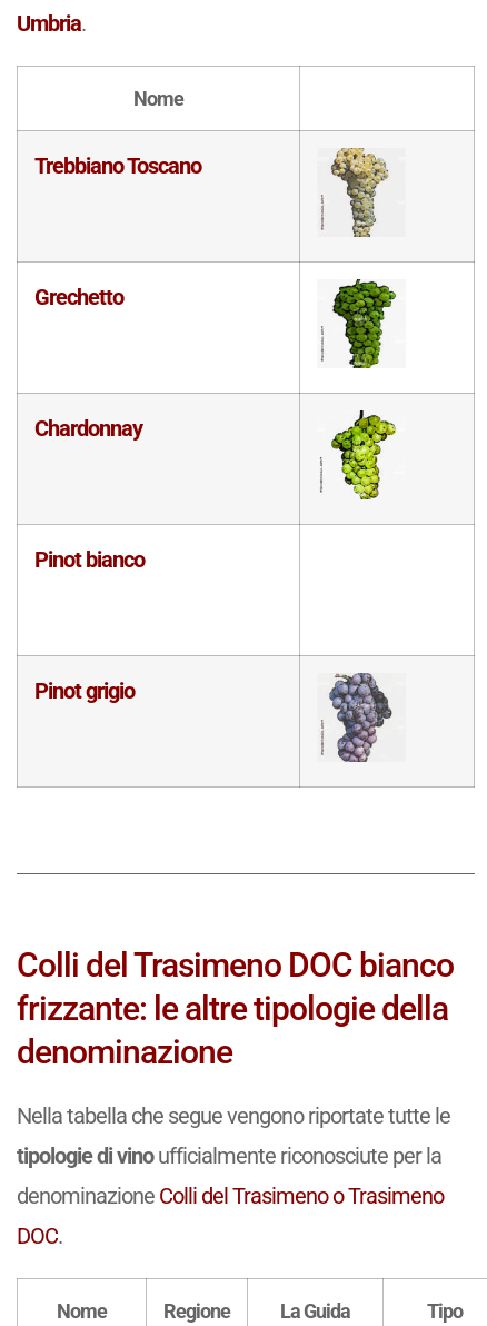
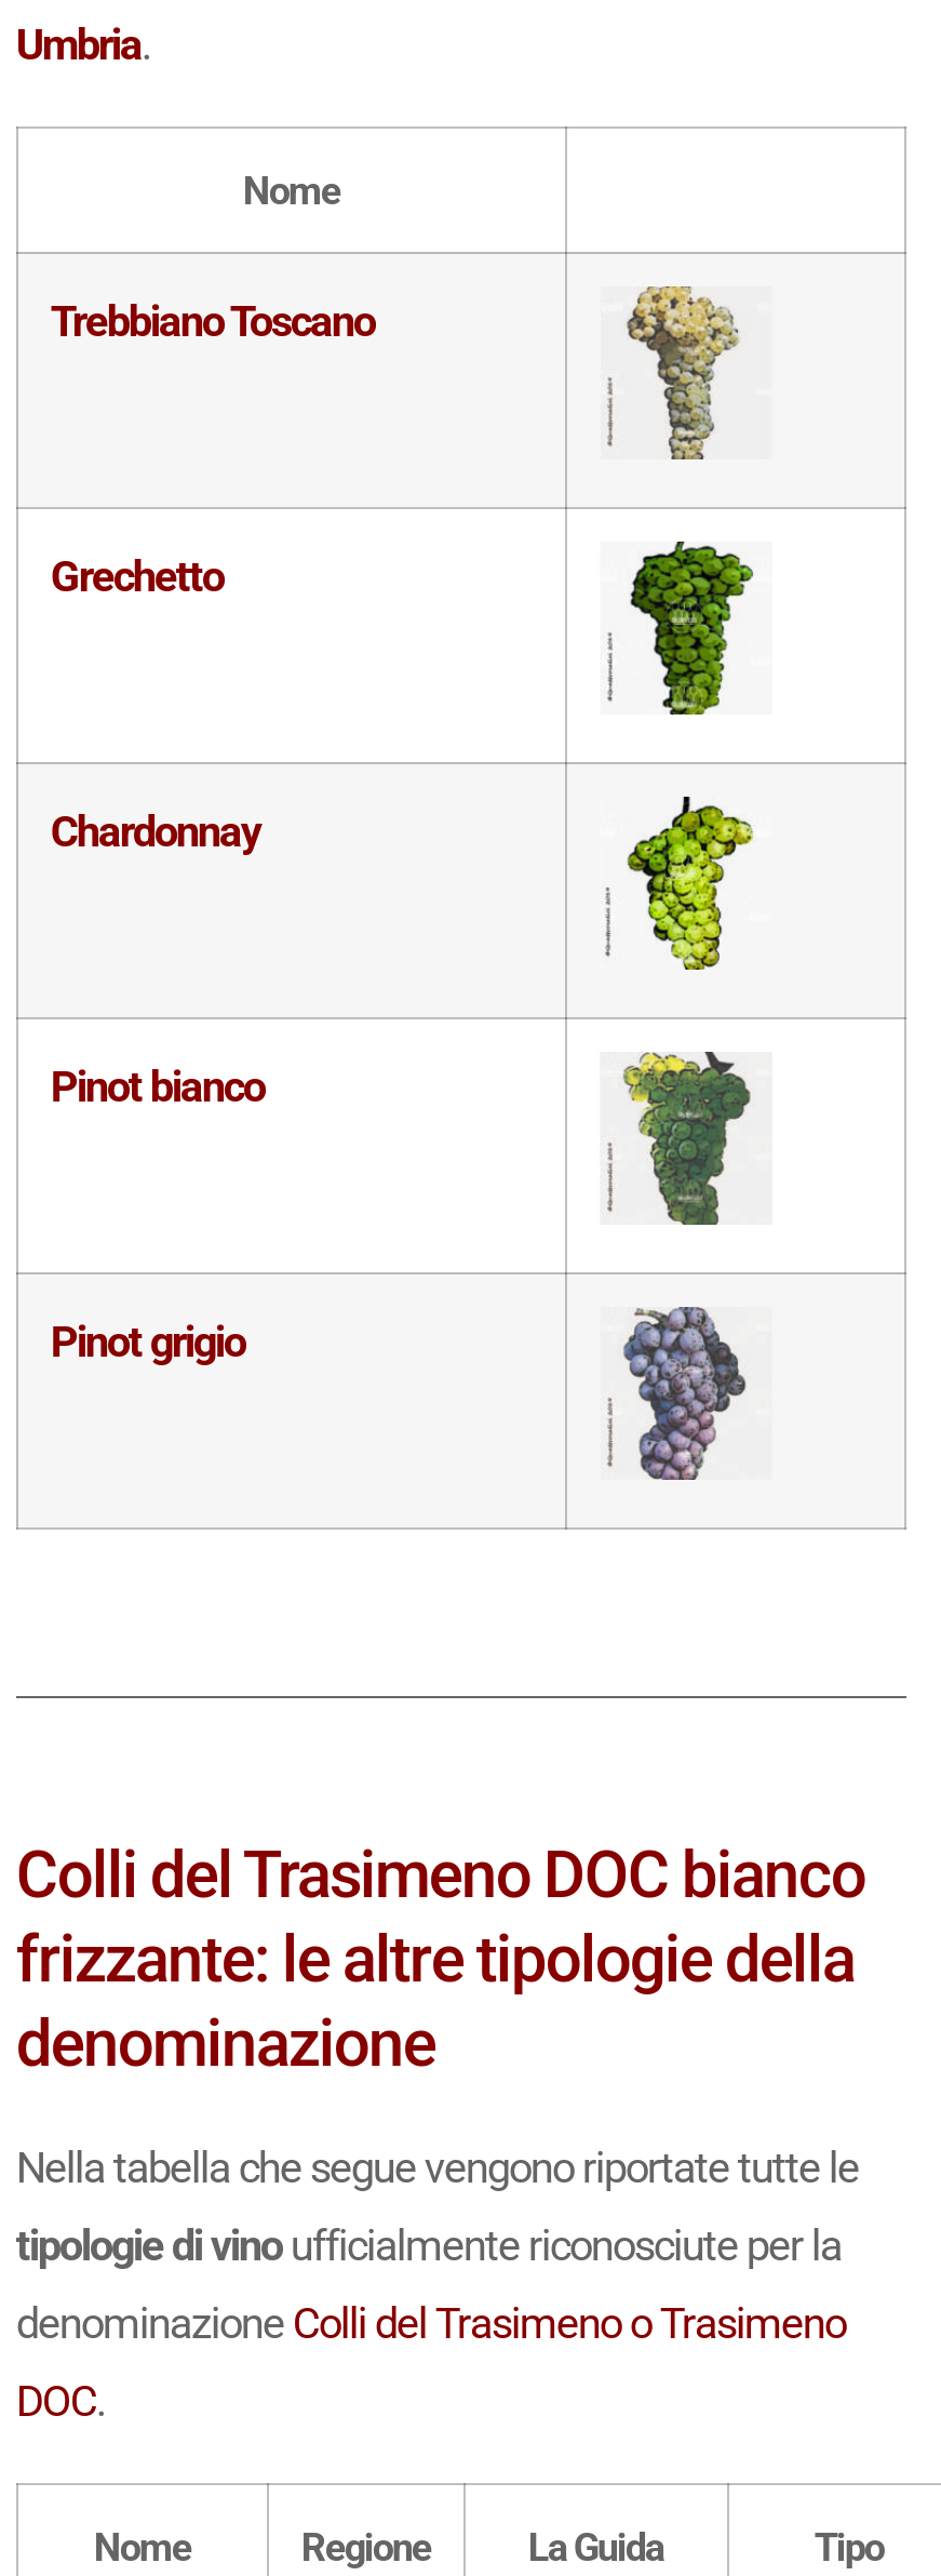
+ [image]
